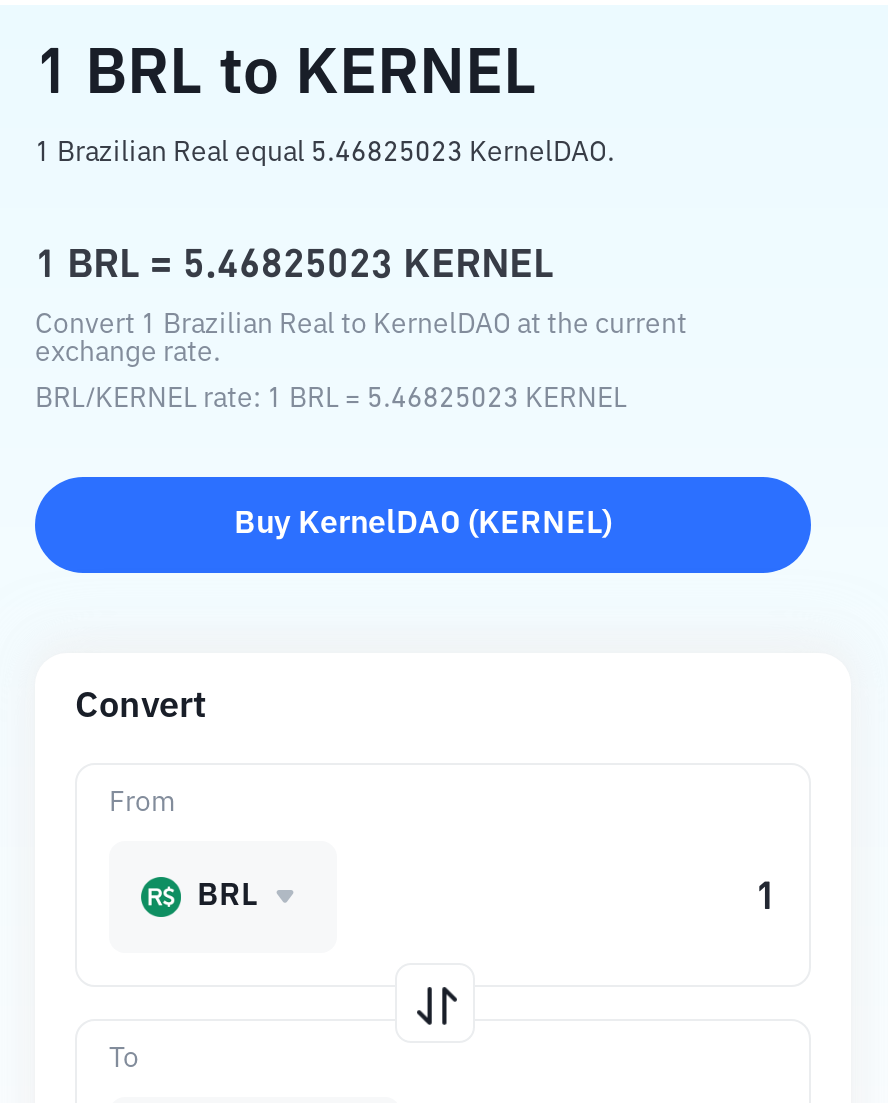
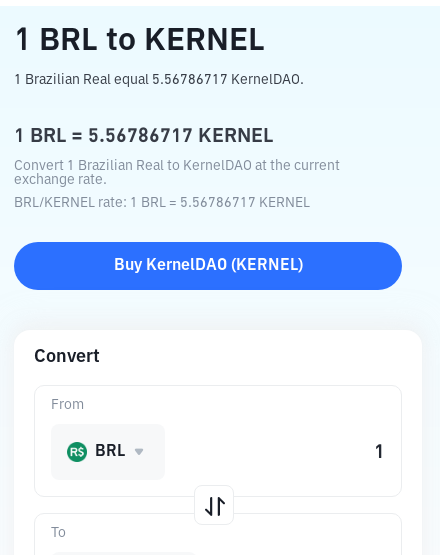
- 1 Brazilian Real equal 5.46825023 KernelDAO.
+ 1 Brazilian Real equal 5.56786717 KernelDAO.

- 1 BRL = 5.46825023 KERNEL
+ 1 BRL = 5.56786717 KERNEL

- BRL/KERNEL rate: 1 BRL = 5.46825023 KERNEL
+ BRL/KERNEL rate: 1 BRL = 5.56786717 KERNEL
